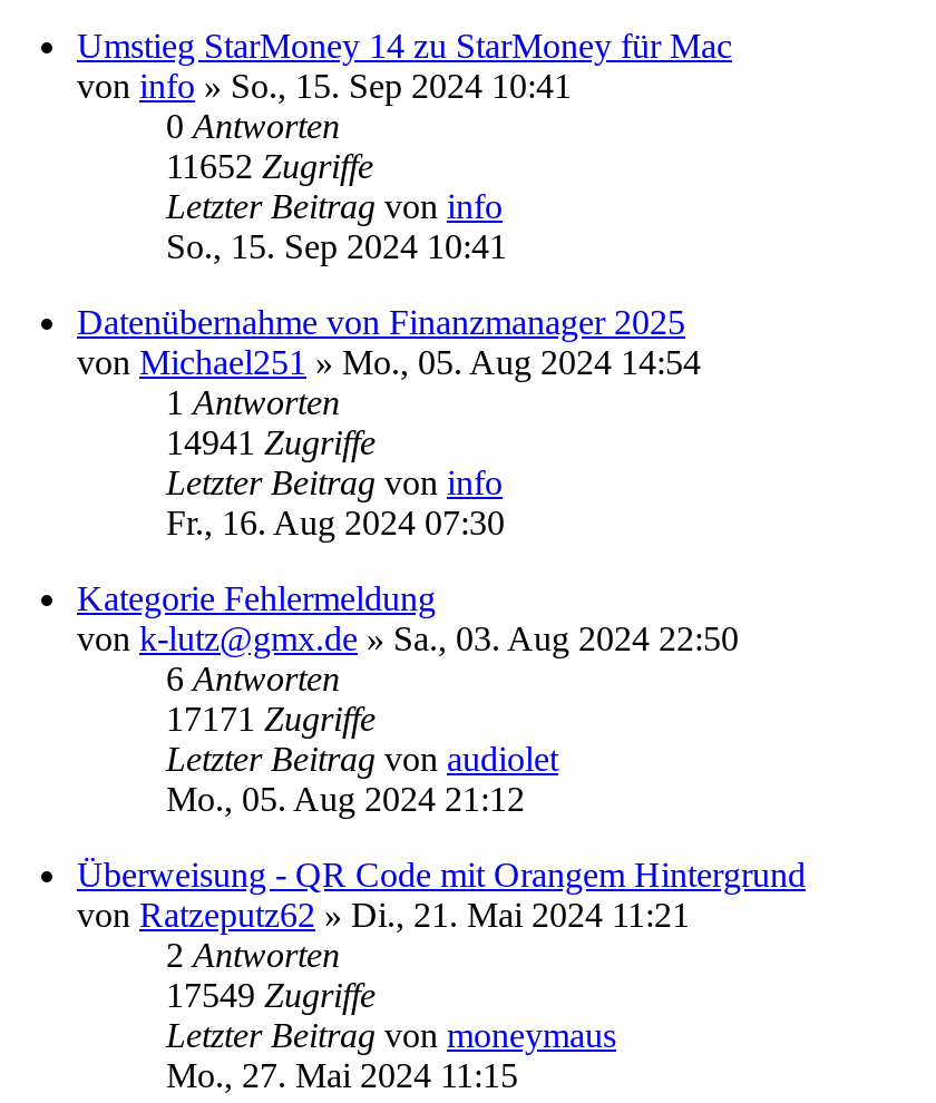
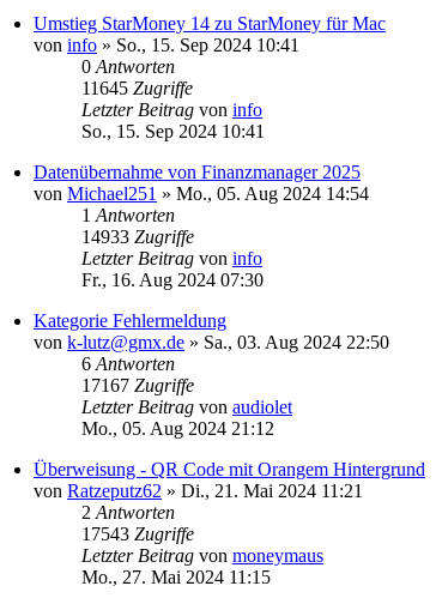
- 11652 Zugriffe
+ 11645 Zugriffe

- 14941 Zugriffe
+ 14933 Zugriffe

- 17171 Zugriffe
+ 17167 Zugriffe

- 17549 Zugriffe
+ 17543 Zugriffe
